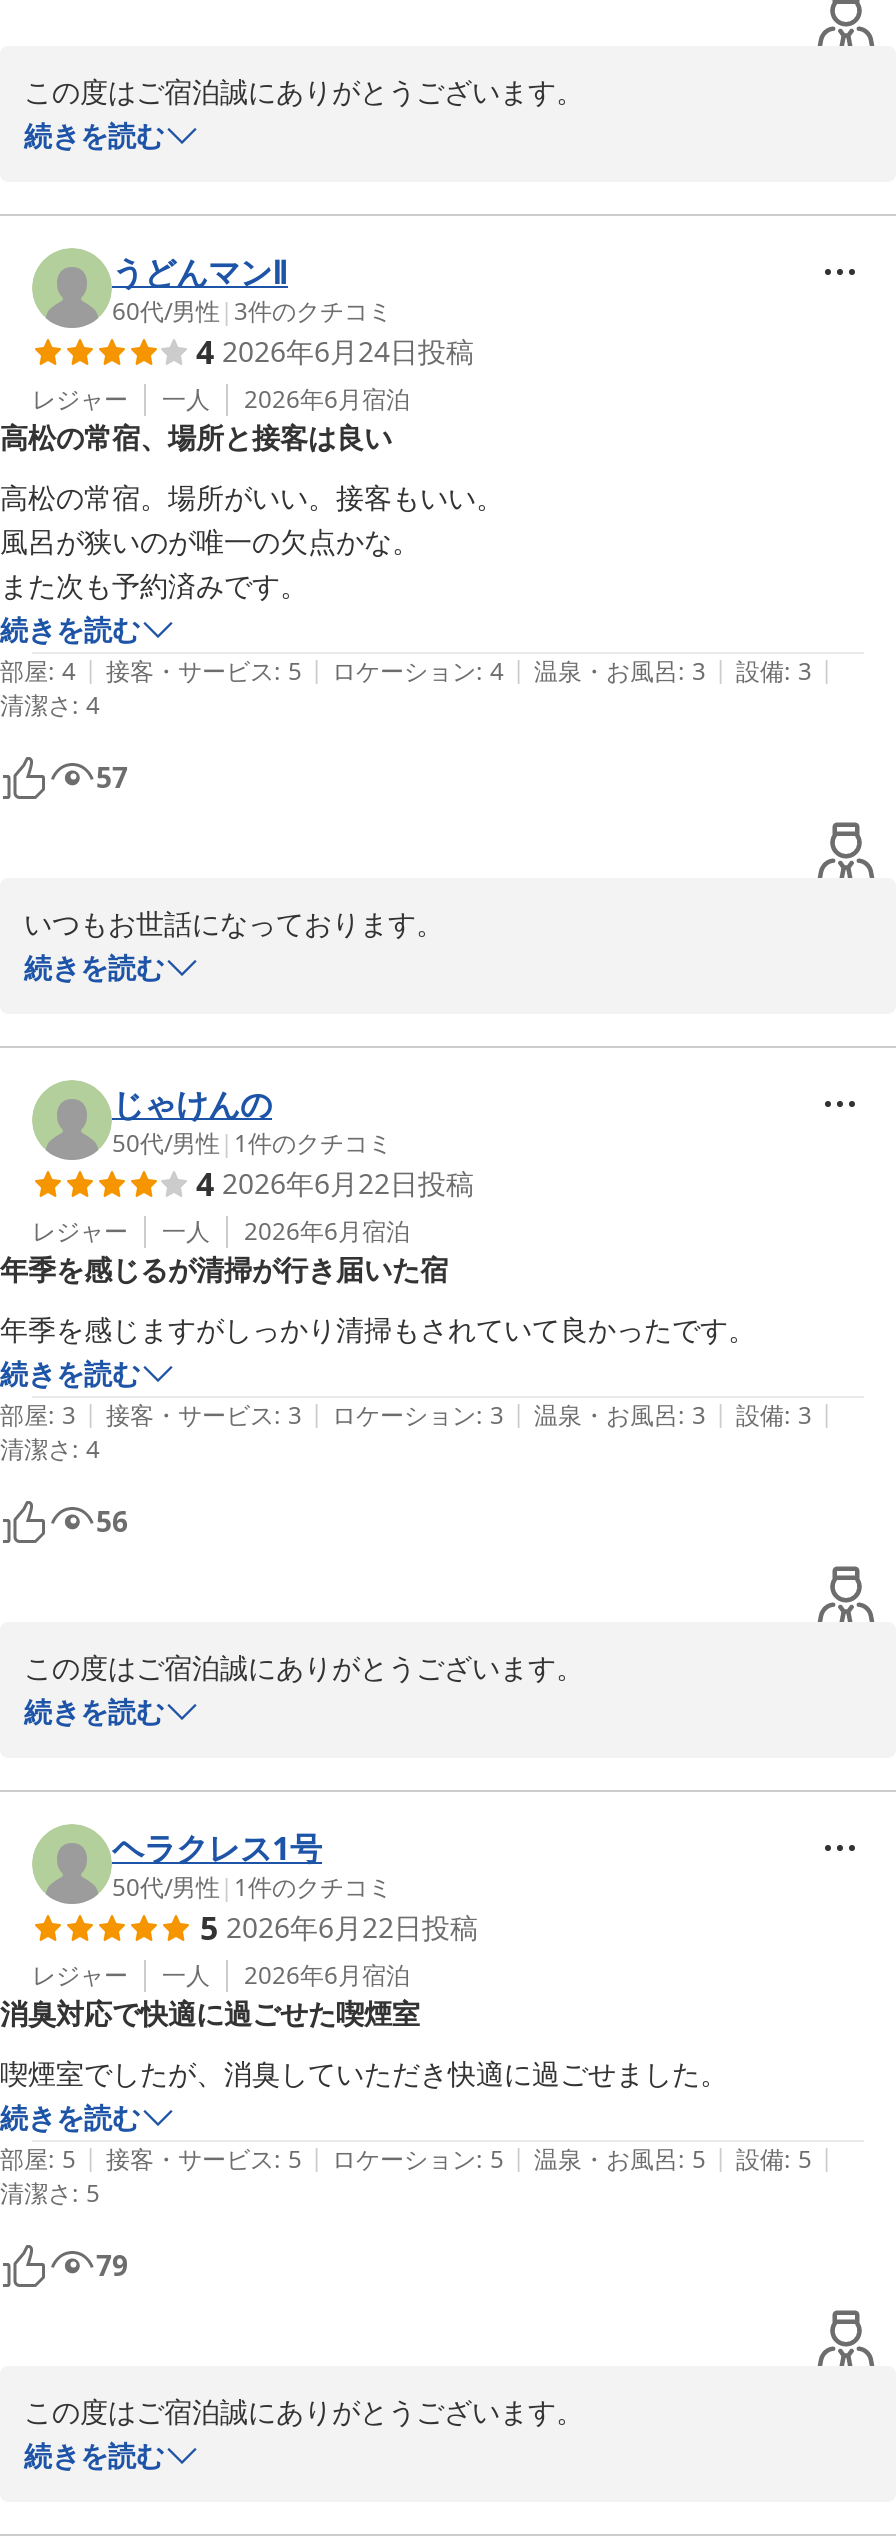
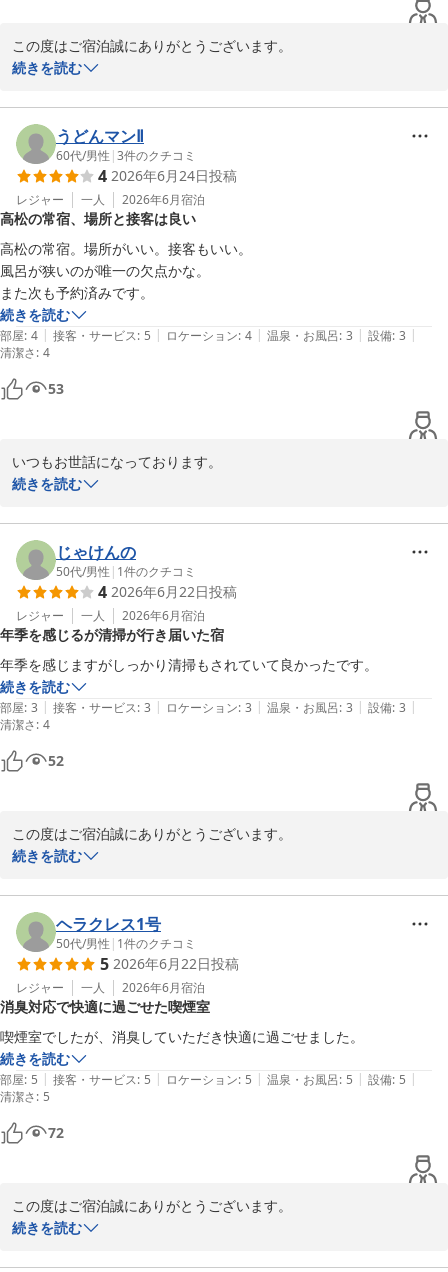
- 57
+ 53

- 56
+ 52

- 79
+ 72
